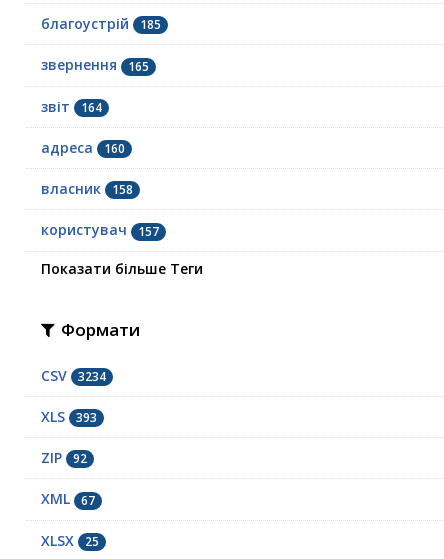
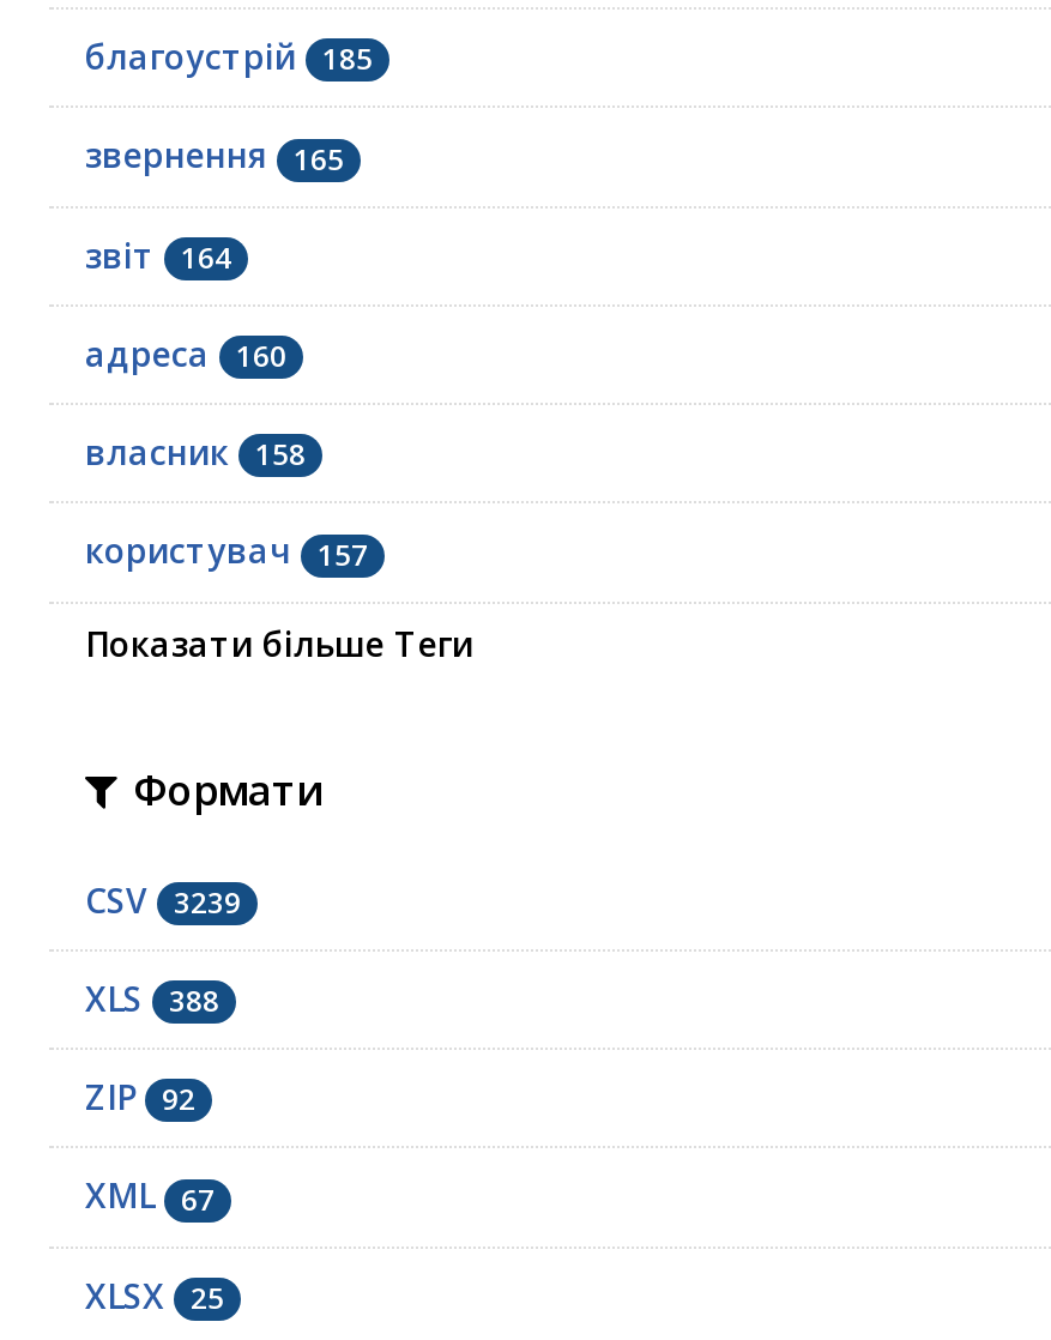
- CSV 3234
+ CSV 3239

- XLS 393
+ XLS 388
